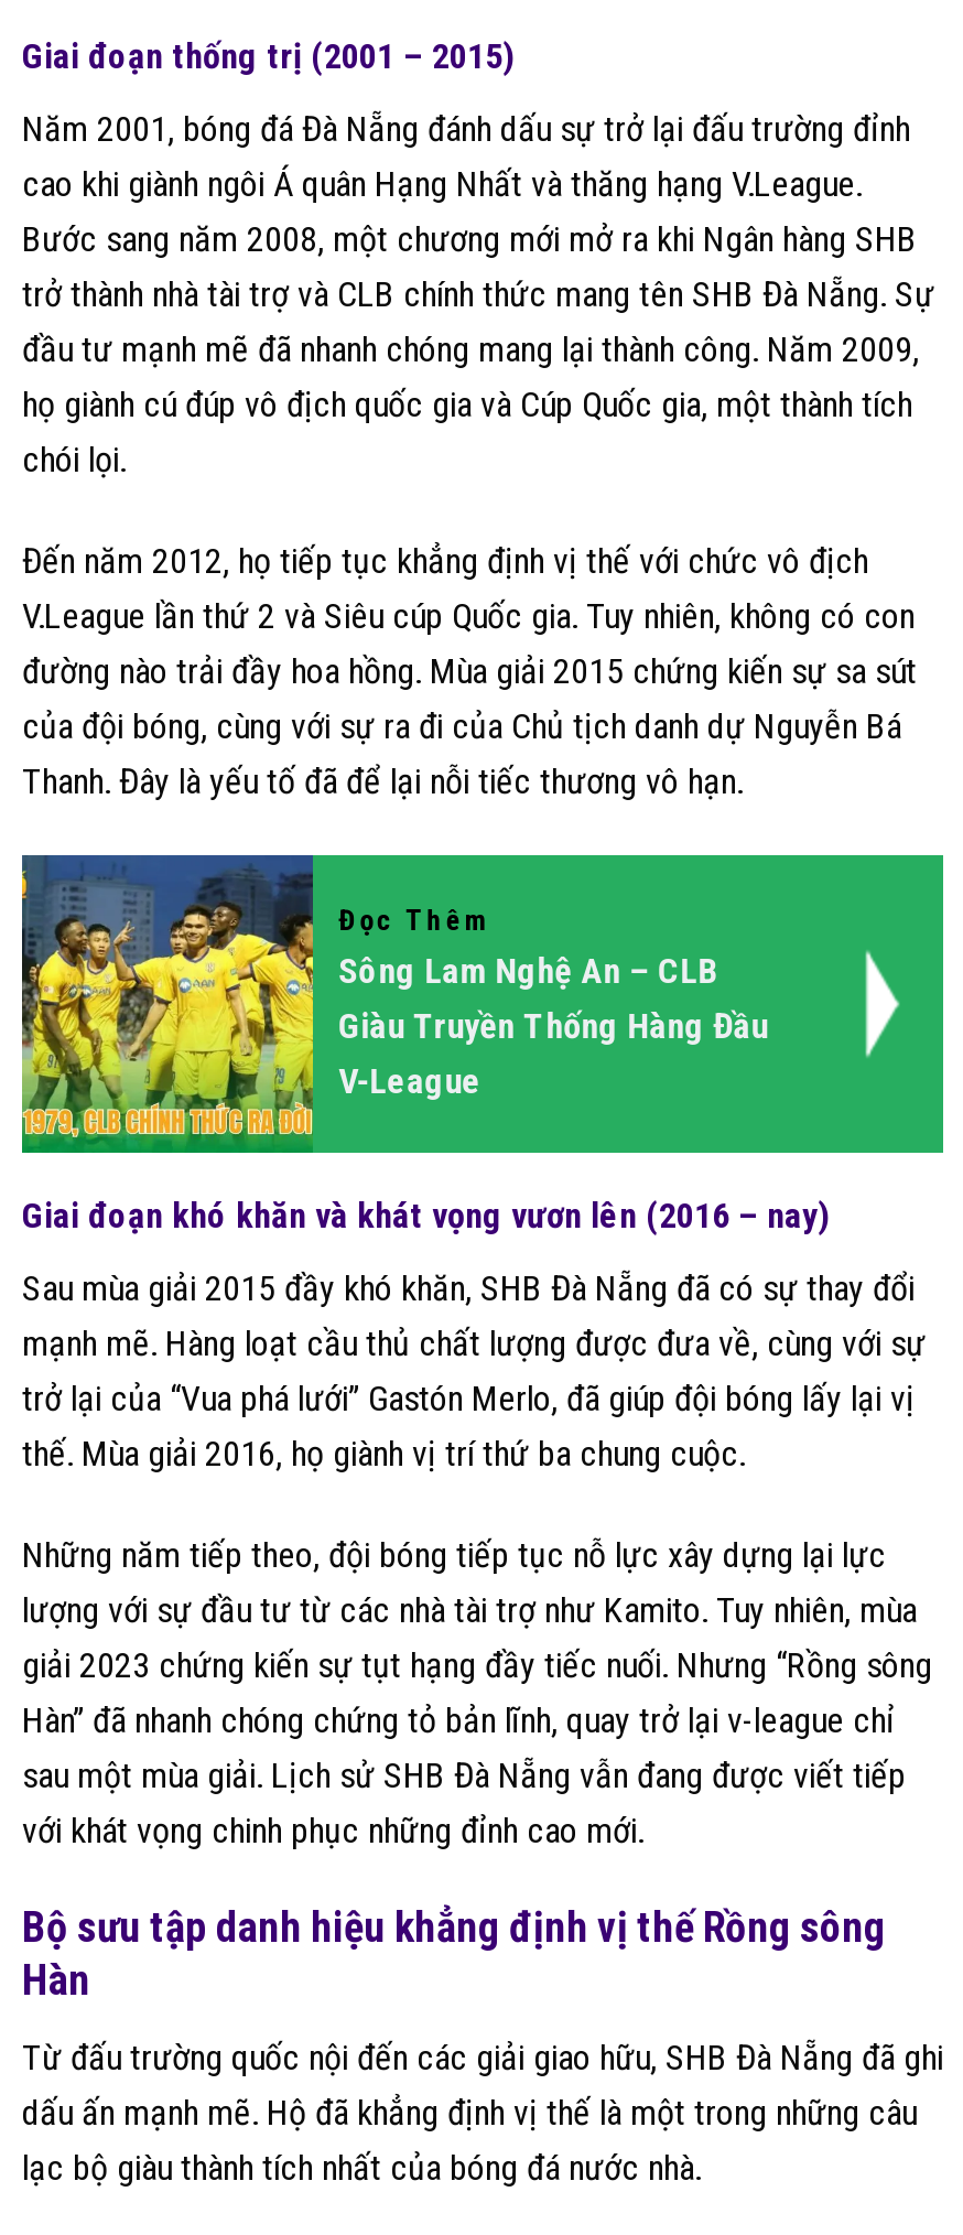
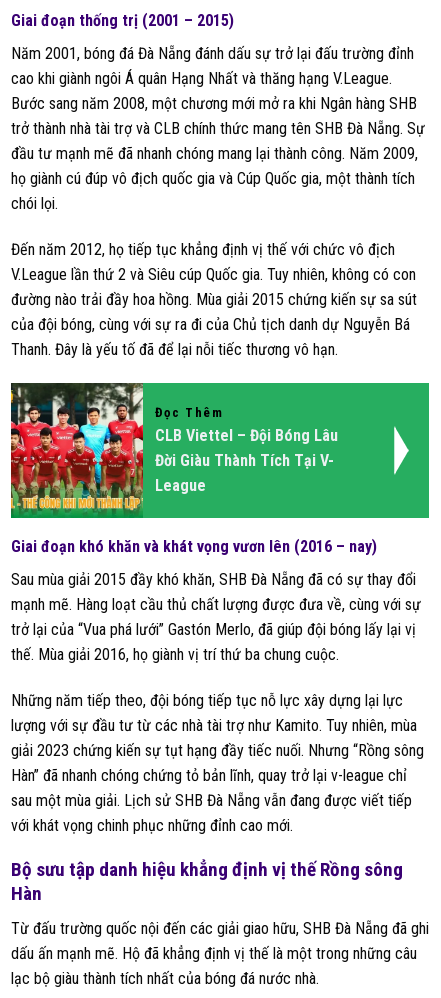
- [image]
- Sông Lam Nghệ An – CLB
- Giàu Truyền Thống Hàng Đầu
- V-League
+ [image]
+ CLB Viettel – Đội Bóng Lâu
+ Đời Giàu Thành Tích Tại V-
+ League
